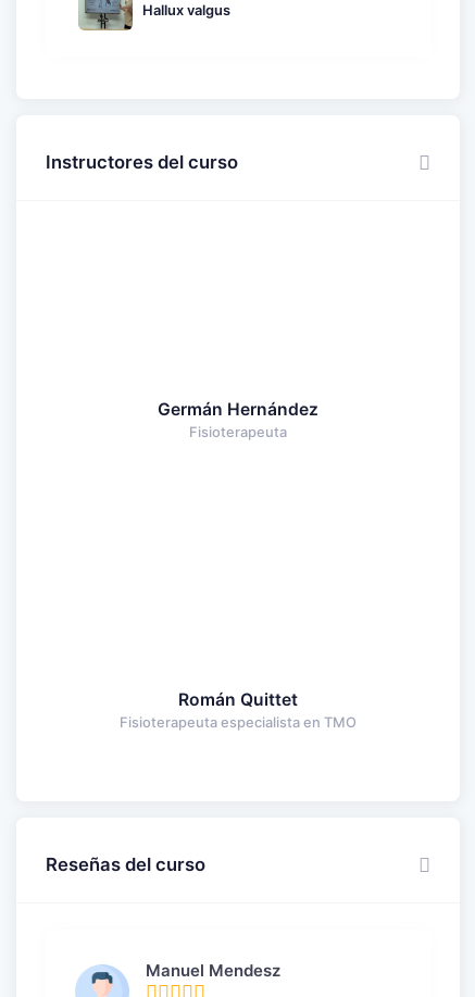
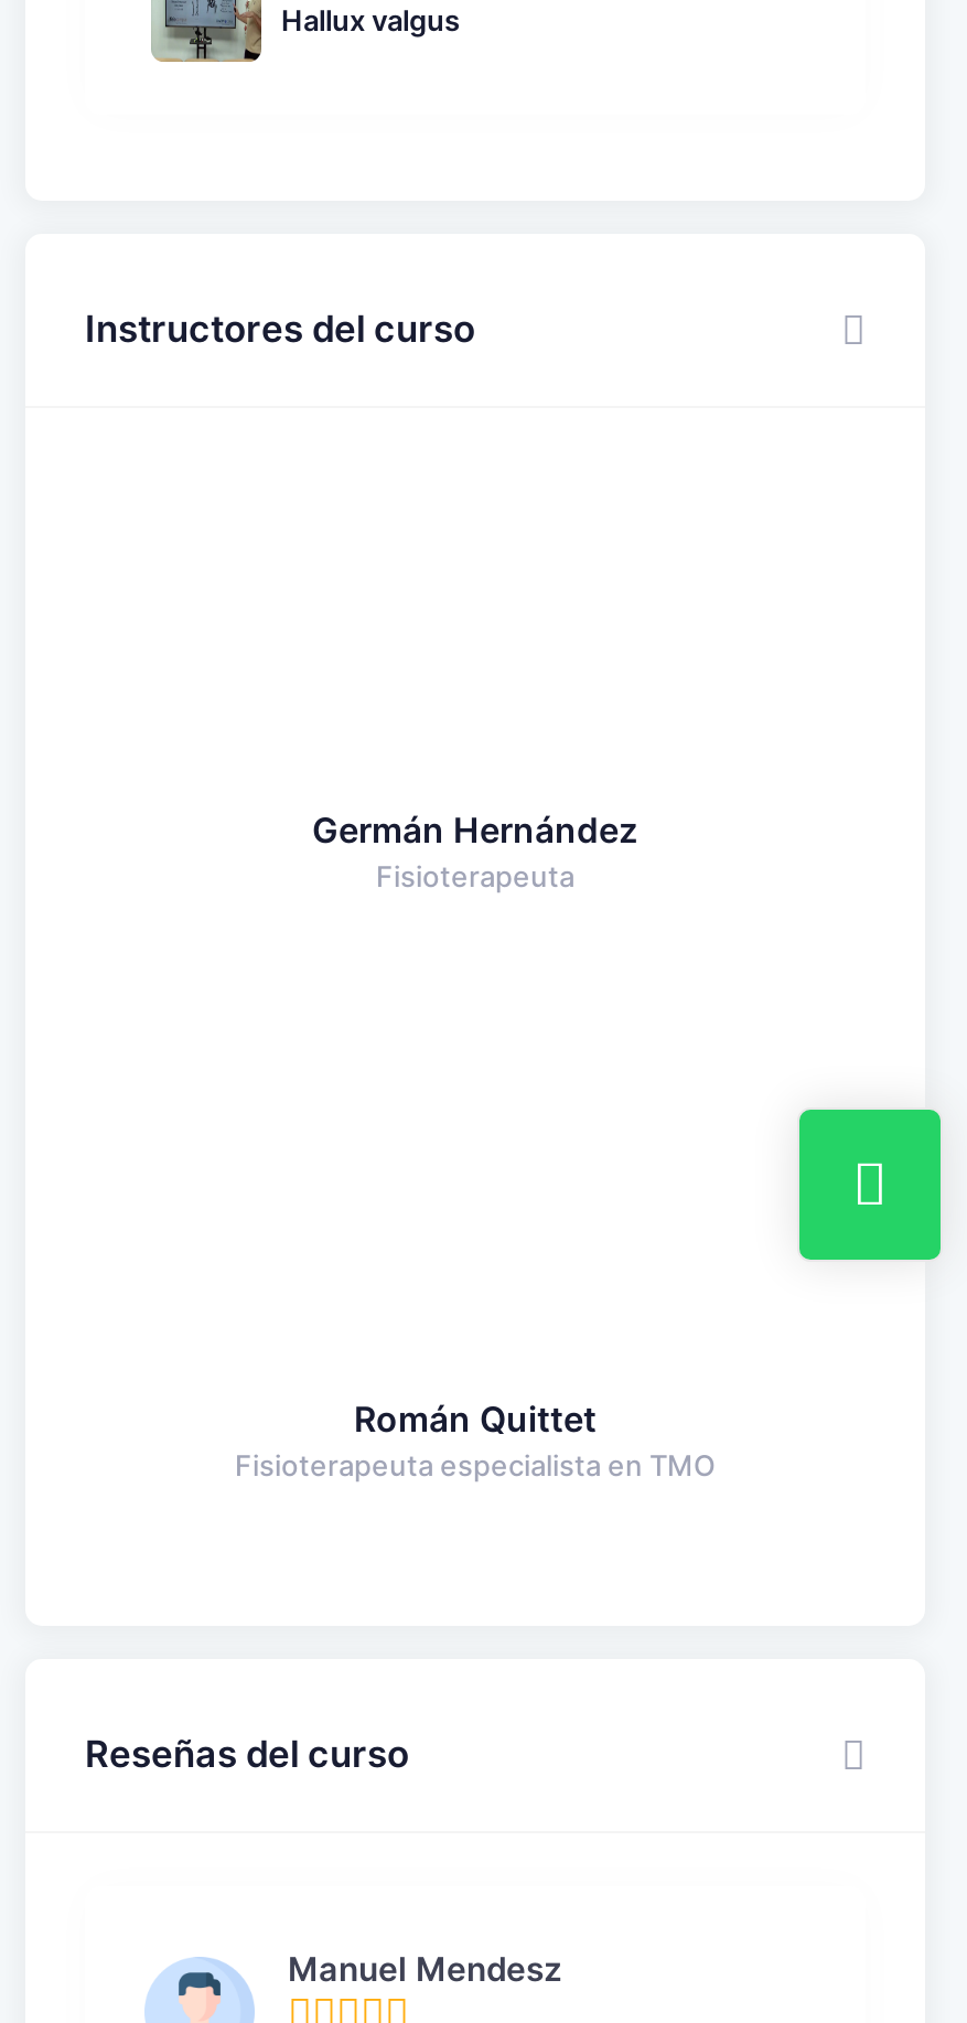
+ [image]
